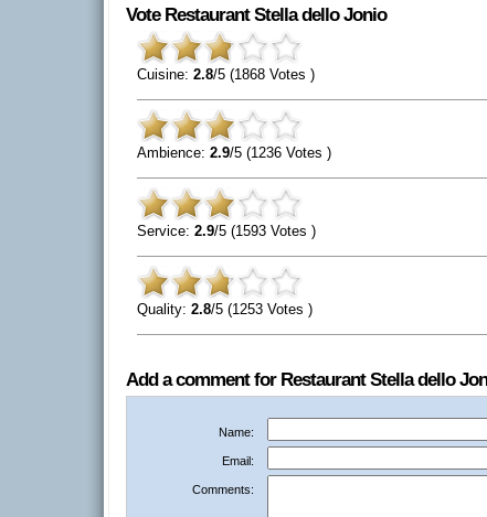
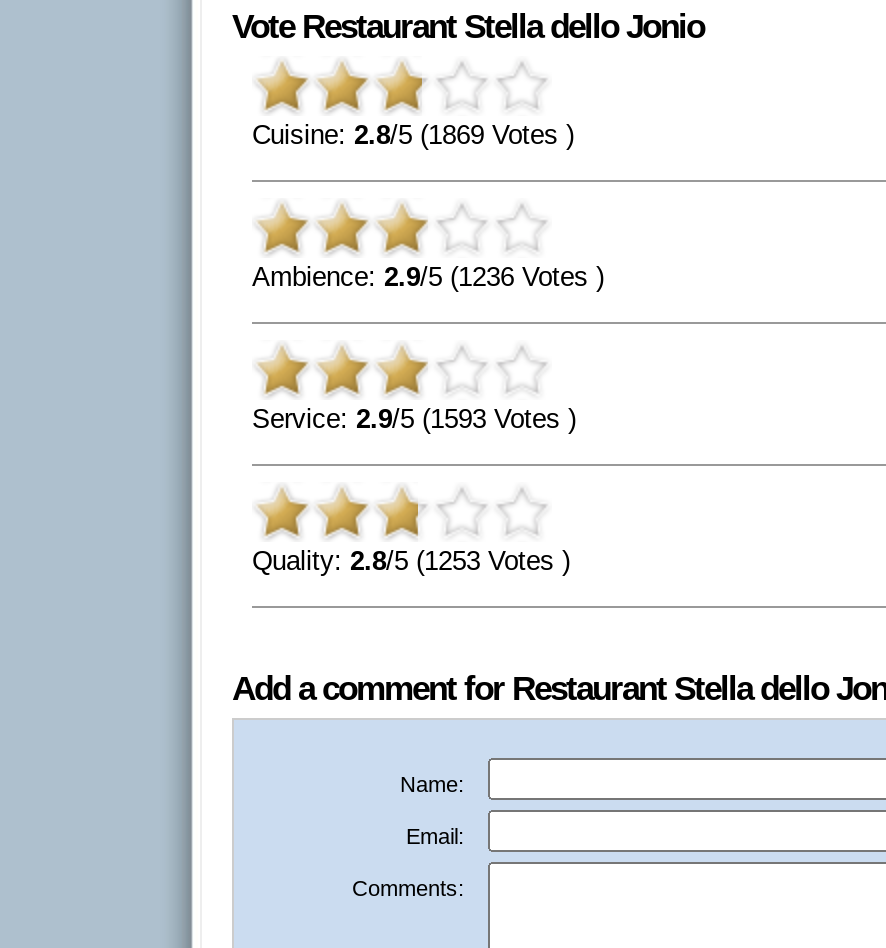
- Cuisine: 2.8/5 (1868 Votes )
+ Cuisine: 2.8/5 (1869 Votes )
